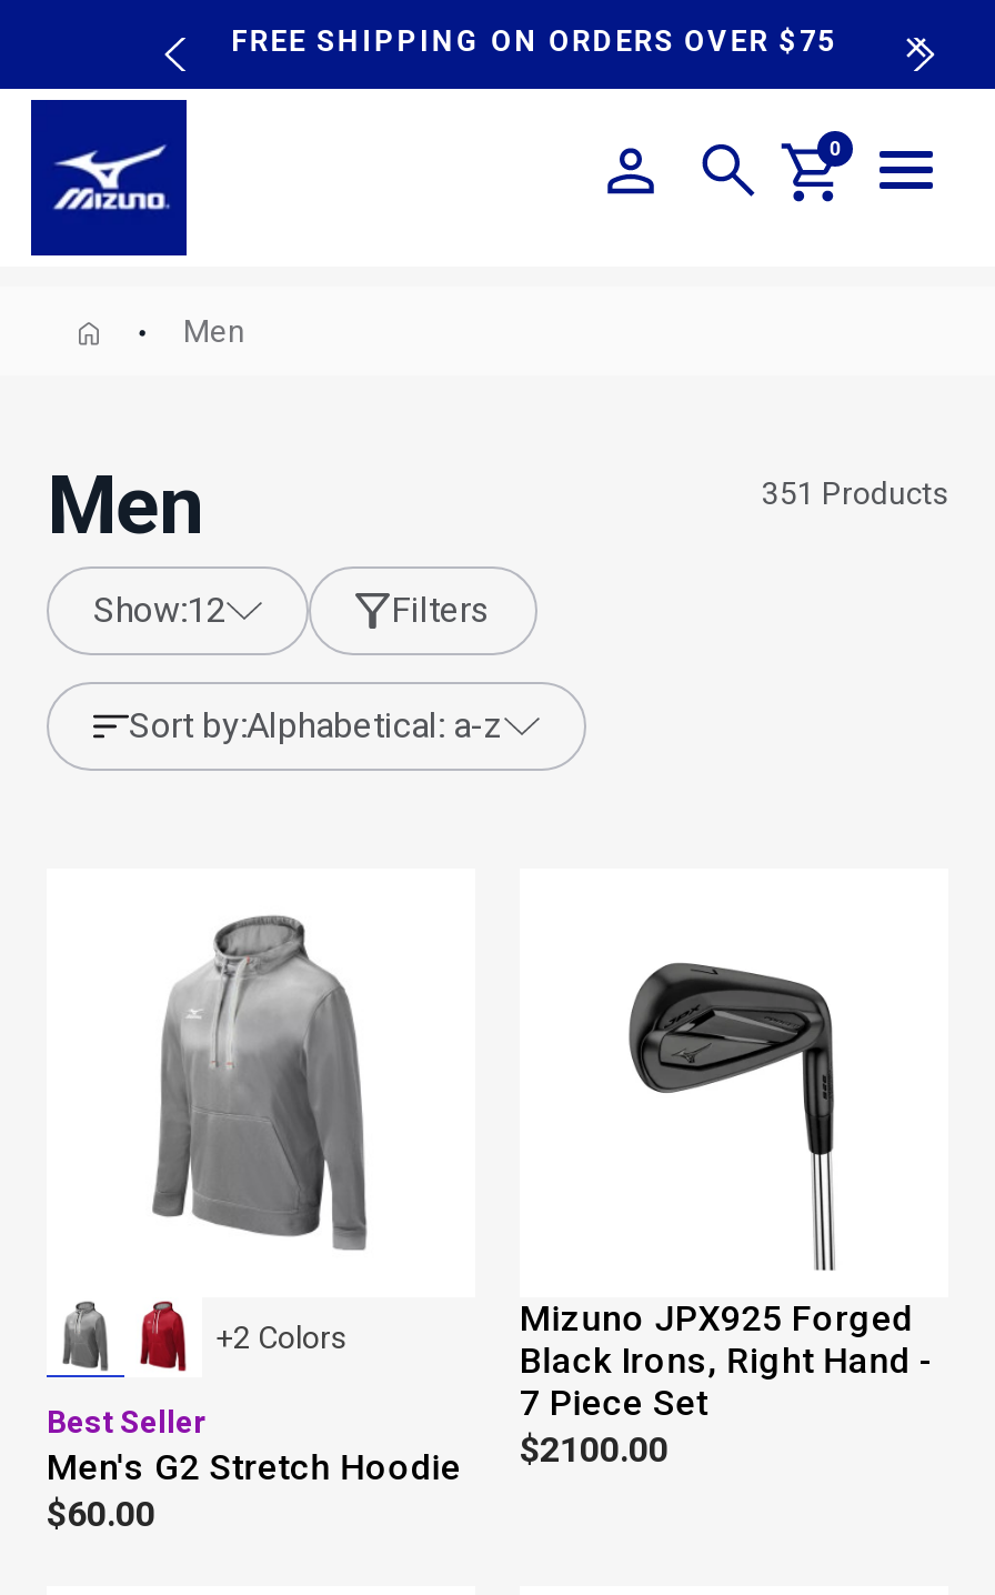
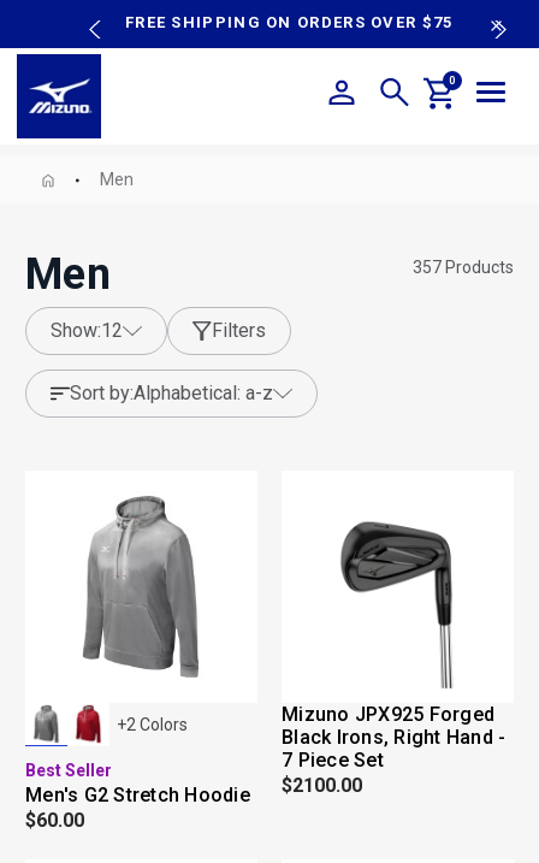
- 351 Products
+ 357 Products
